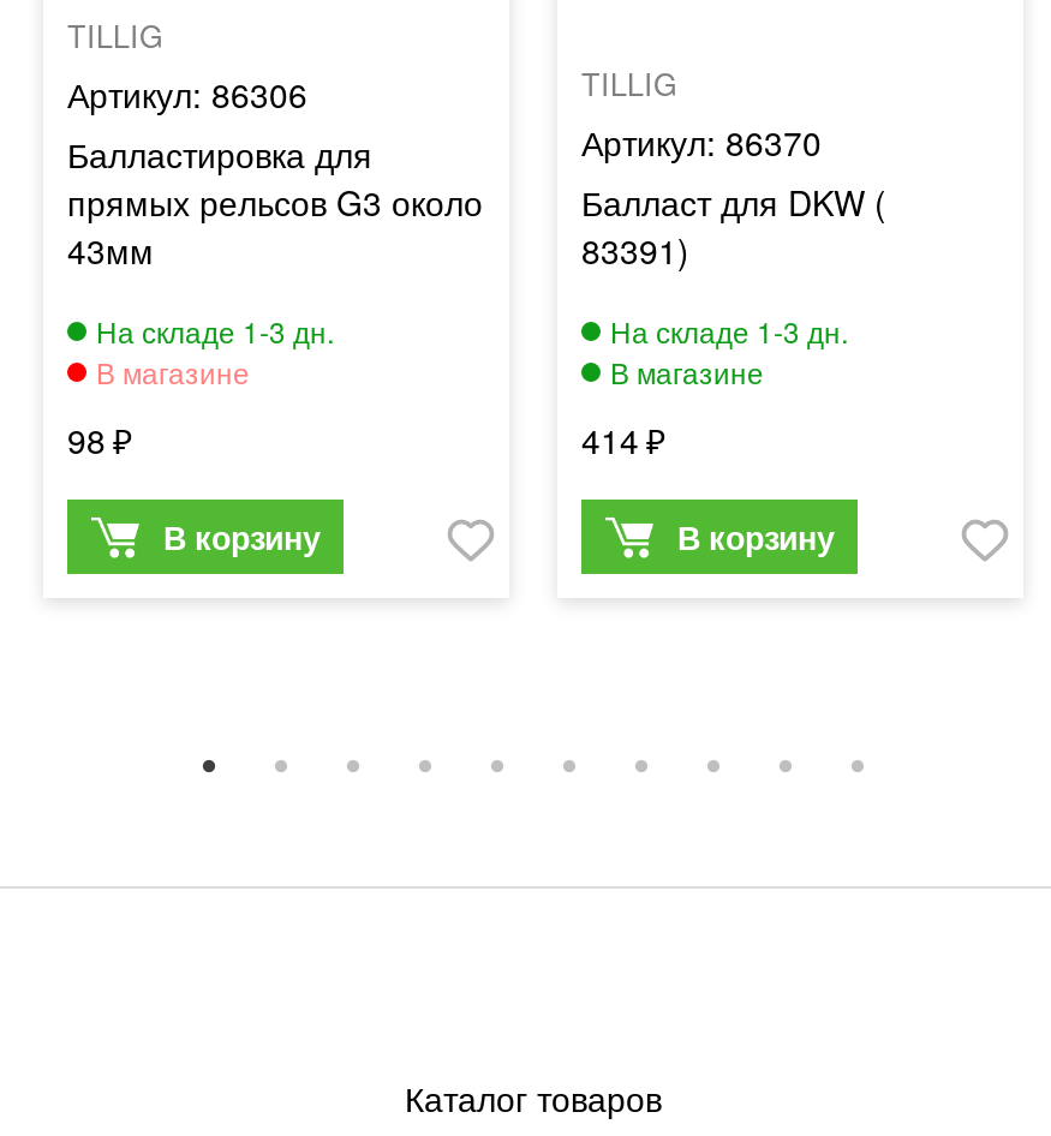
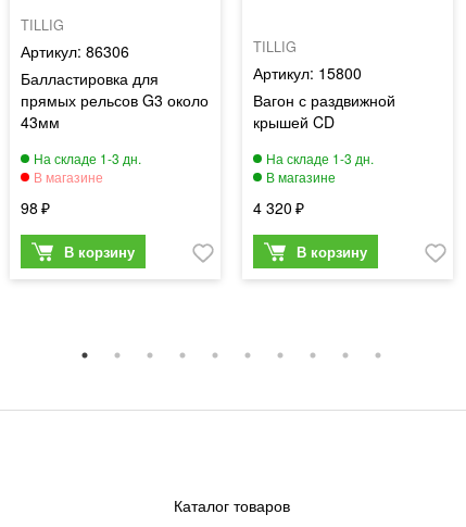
- 86370
- Балласт для DKW (
- 83391)
+ 15800
+ Вагон с раздвижной
+ крышей CD

- 414
+ 4 320
